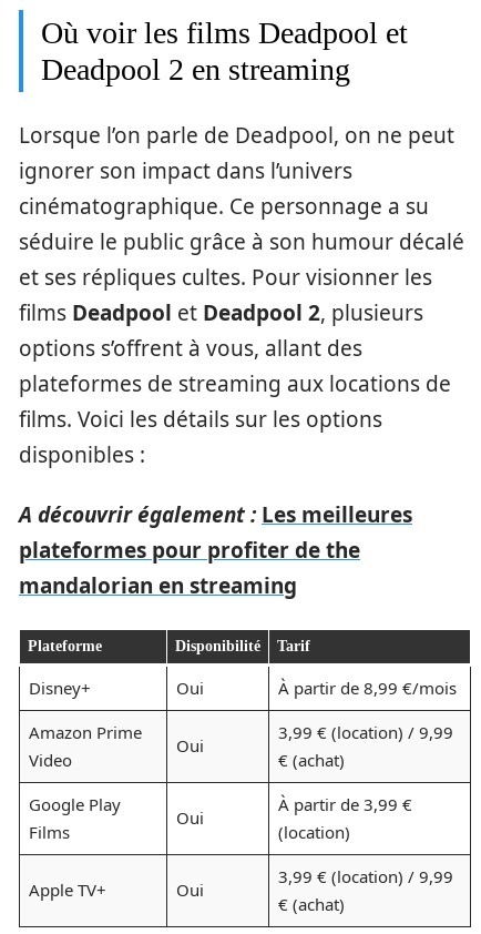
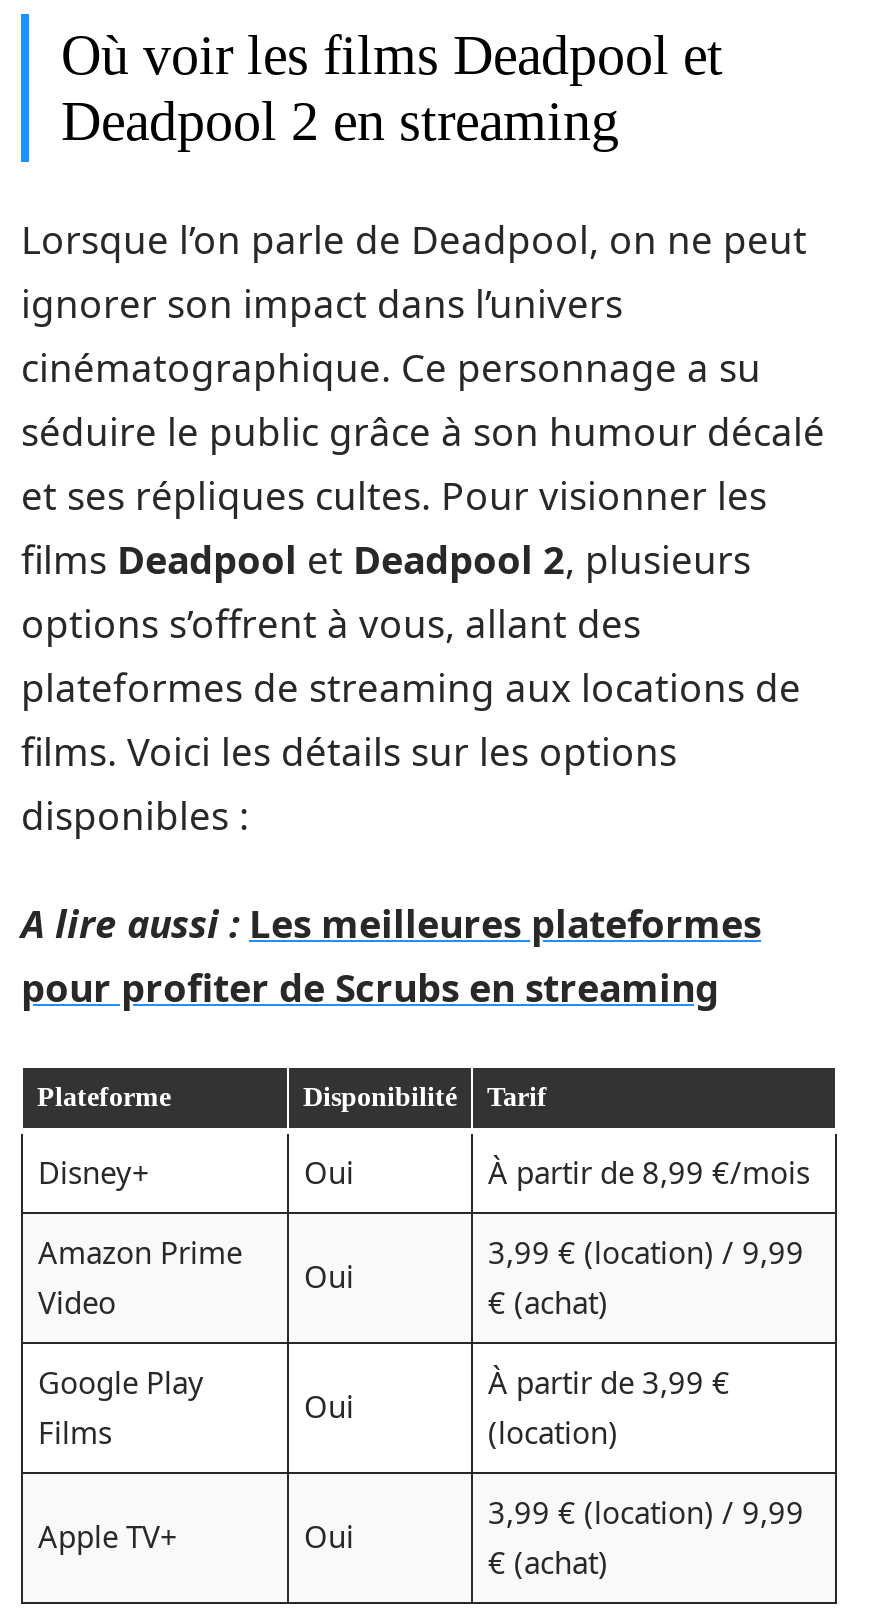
- A découvrir également : Les meilleures
- plateformes pour profiter de the
- mandalorian en streaming
+ A lire aussi : Les meilleures plateformes
+ pour profiter de Scrubs en streaming
